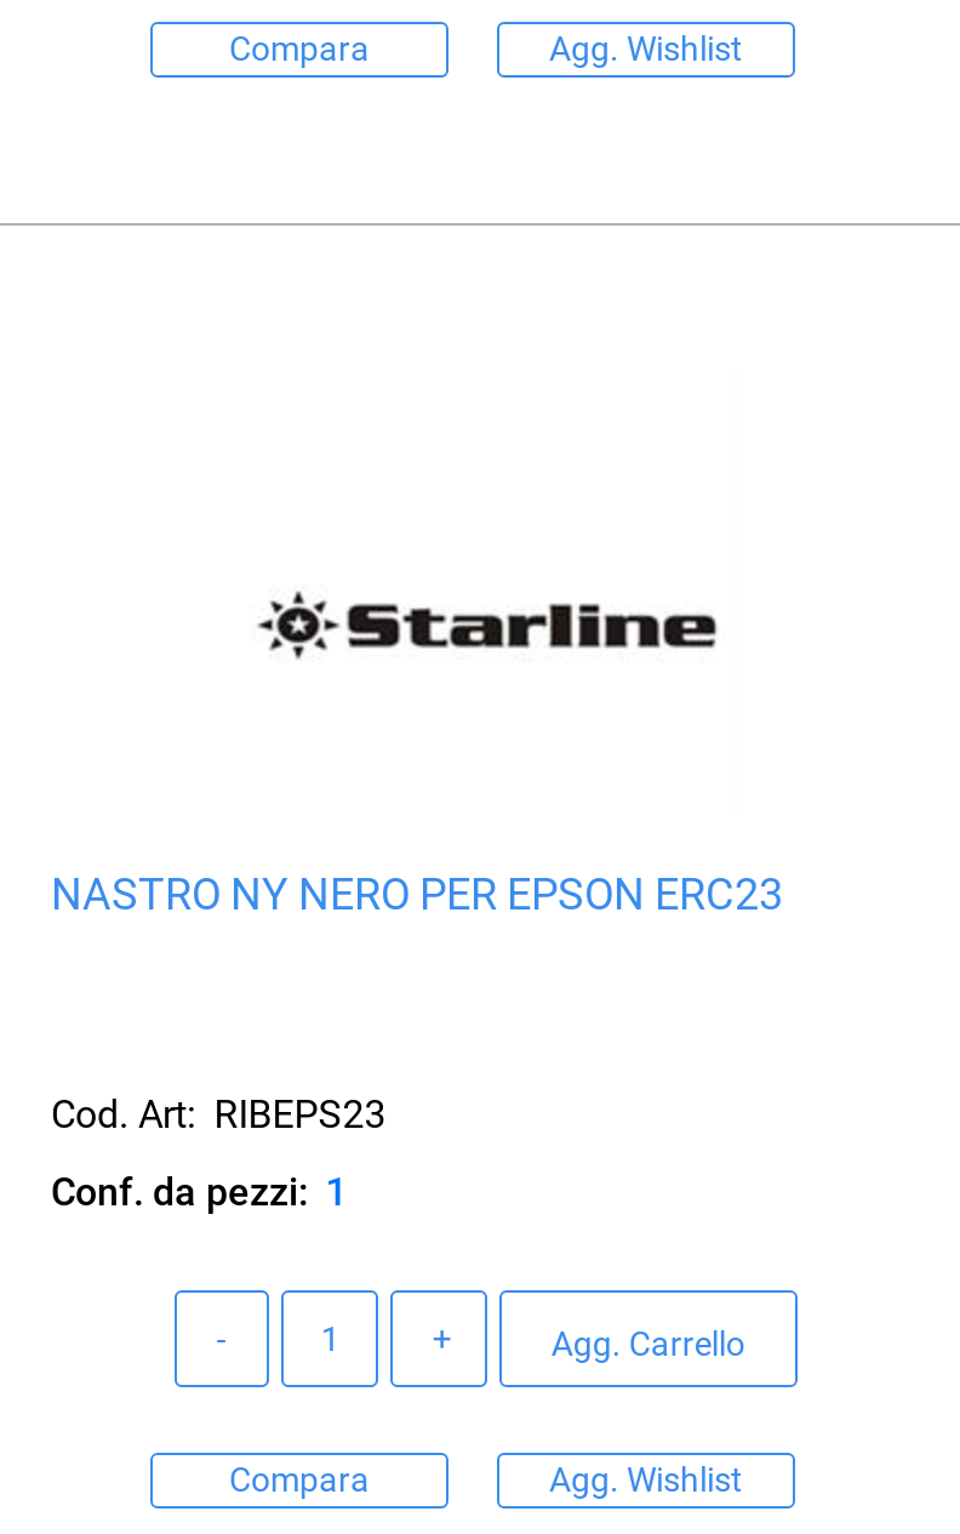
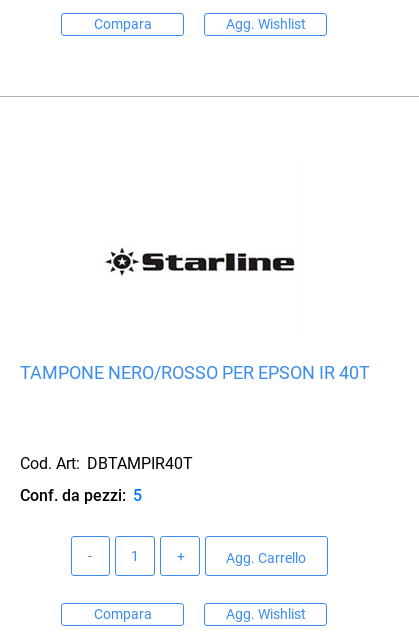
- NASTRO NY NERO PER EPSON ERC23
+ TAMPONE NERO/ROSSO PER EPSON IR 40T

- Cod. Art: RIBEPS23
+ Cod. Art: DBTAMPIR40T

- Conf. da pezzi: 1
+ Conf. da pezzi: 5
